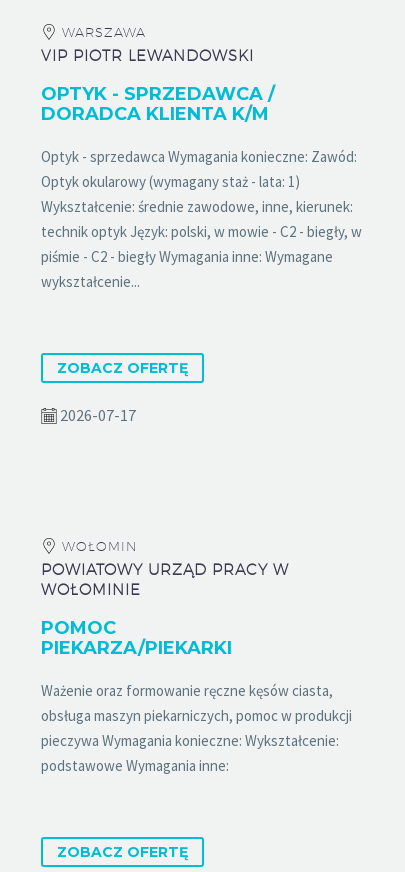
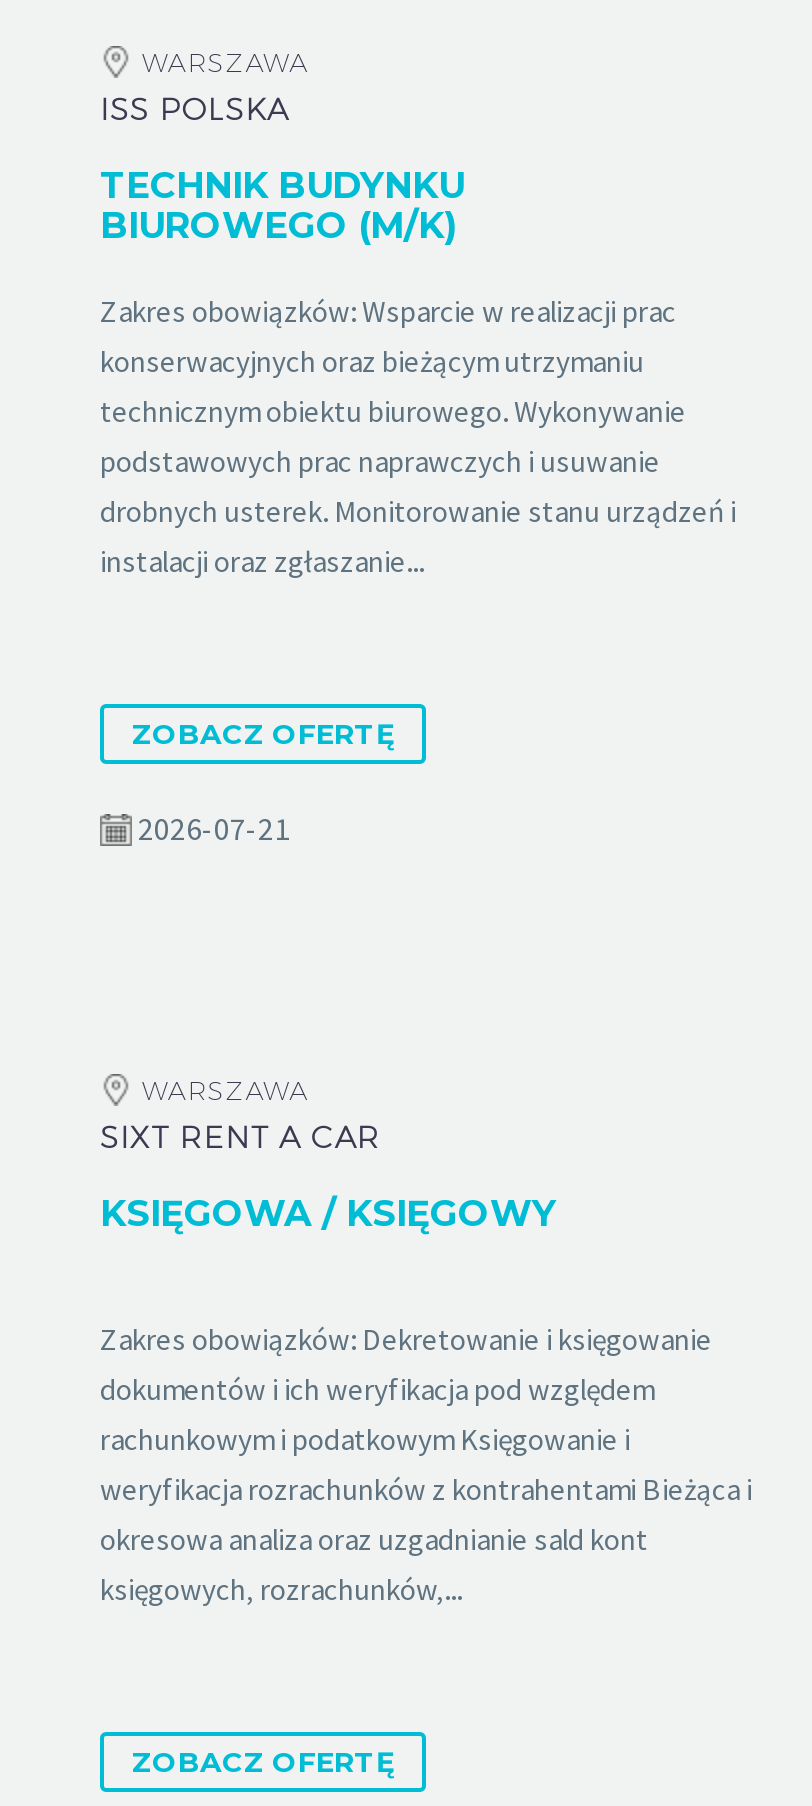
- VIP PIOTR LEWANDOWSKI
+ ISS POLSKA

- OPTYK - SPRZEDAWCA /
- DORADCA KLIENTA K/M
+ TECHNIK BUDYNKU
+ BIUROWEGO (M/K)

- Optyk - sprzedawca Wymagania konieczne: Zawód:
- Optyk okularowy (wymagany staż - lata: 1)
- Wykształcenie: średnie zawodowe, inne, kierunek:
- technik optyk Język: polski, w mowie - C2 - biegły, w
- piśmie - C2 - biegły Wymagania inne: Wymagane
- wykształcenie...
+ Zakres obowiązków: Wsparcie w realizacji prac
+ konserwacyjnych oraz bieżącym utrzymaniu
+ technicznym obiektu biurowego. Wykonywanie
+ podstawowych prac naprawczych i usuwanie
+ drobnych usterek. Monitorowanie stanu urządzeń i
+ instalacji oraz zgłaszanie...

- 2026-07-17
+ 2026-07-21

- WOŁOMIN
- POWIATOWY URZĄD PRACY W
- WOŁOMINIE
+ WARSZAWA
+ SIXT RENT A CAR

- POMOC
- PIEKARZA/PIEKARKI
+ KSIĘGOWA / KSIĘGOWY

- Ważenie oraz formowanie ręczne kęsów ciasta,
- obsługa maszyn piekarniczych, pomoc w produkcji
- pieczywa Wymagania konieczne: Wykształcenie:
- podstawowe Wymagania inne:
+ Zakres obowiązków: Dekretowanie i księgowanie
+ dokumentów i ich weryfikacja pod względem
+ rachunkowym i podatkowym Księgowanie i
+ weryfikacja rozrachunków z kontrahentami Bieżąca i
+ okresowa analiza oraz uzgadnianie sald kont
+ księgowych, rozrachunków,...
